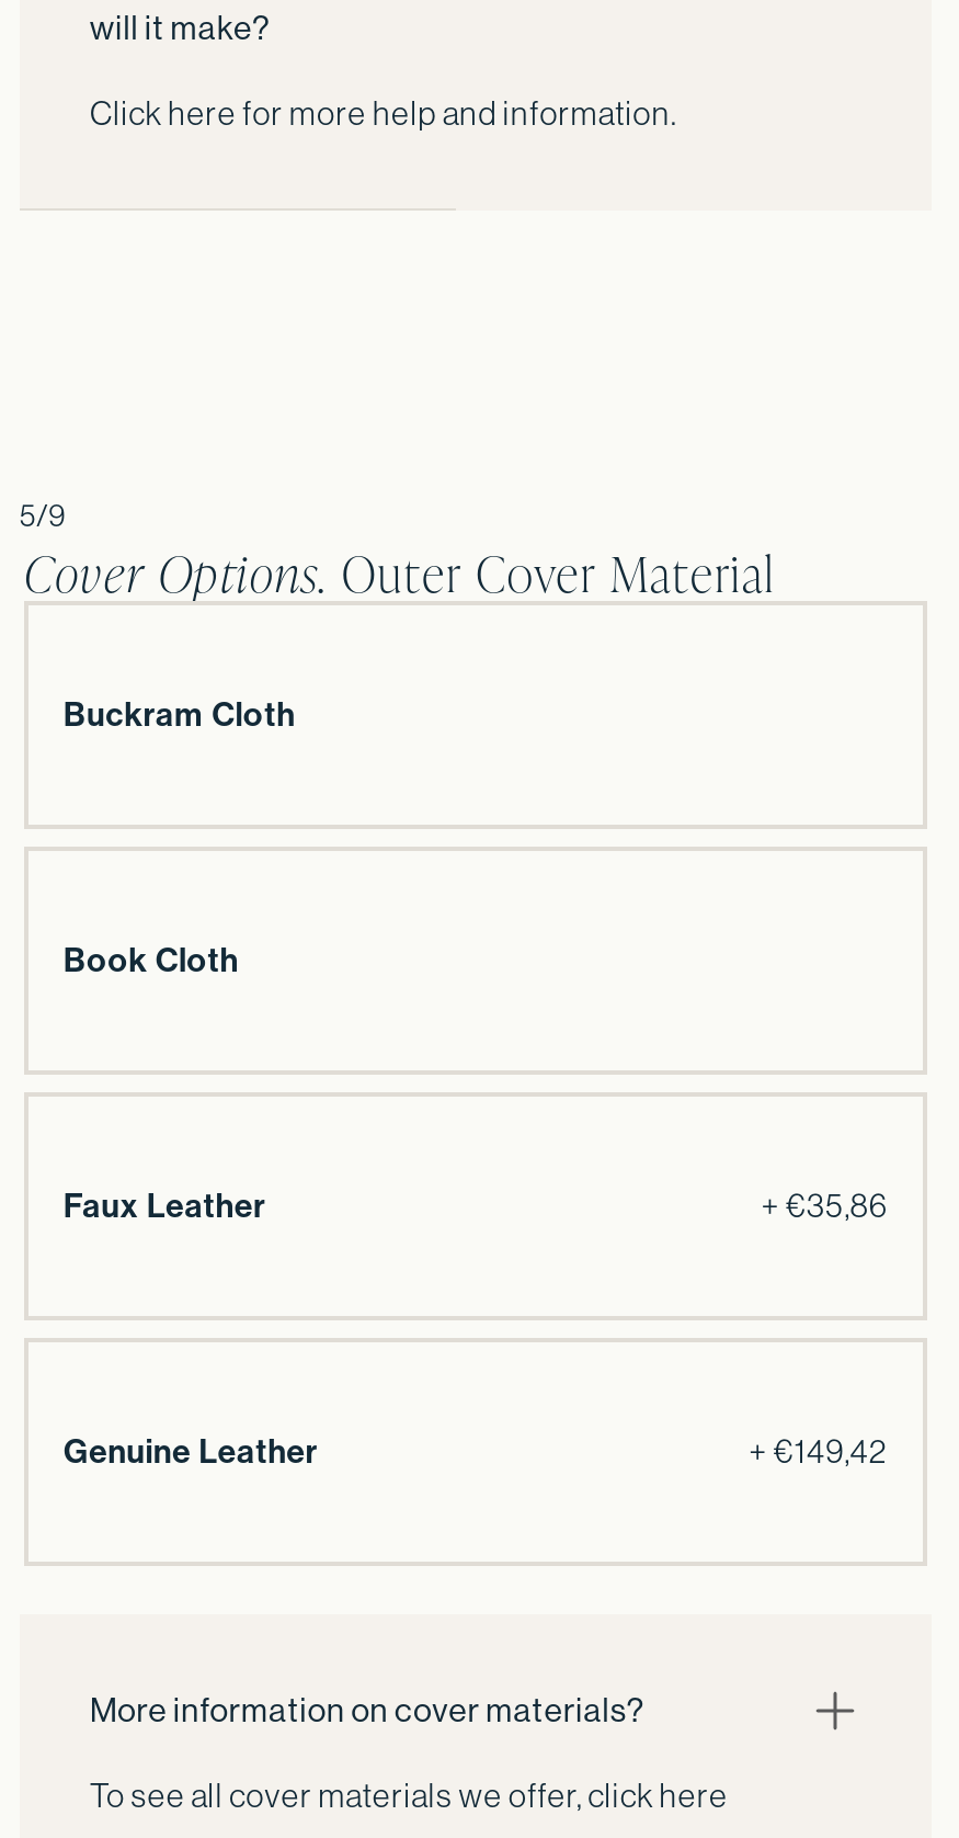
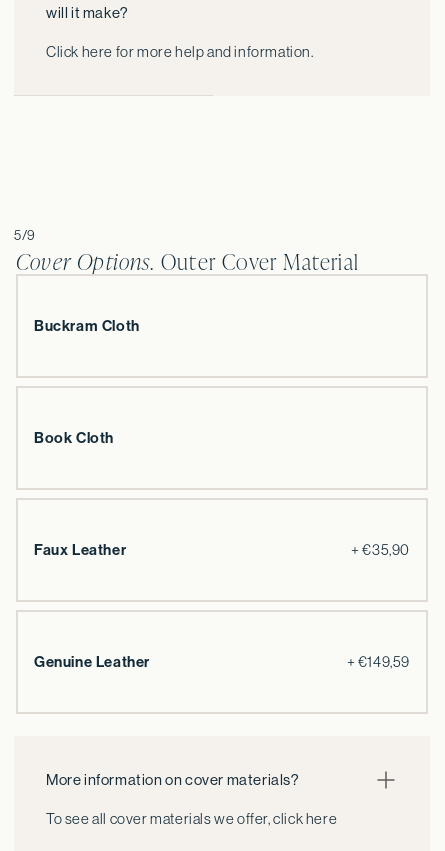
- + €35,86
+ + €35,90

- + €149,42
+ + €149,59
